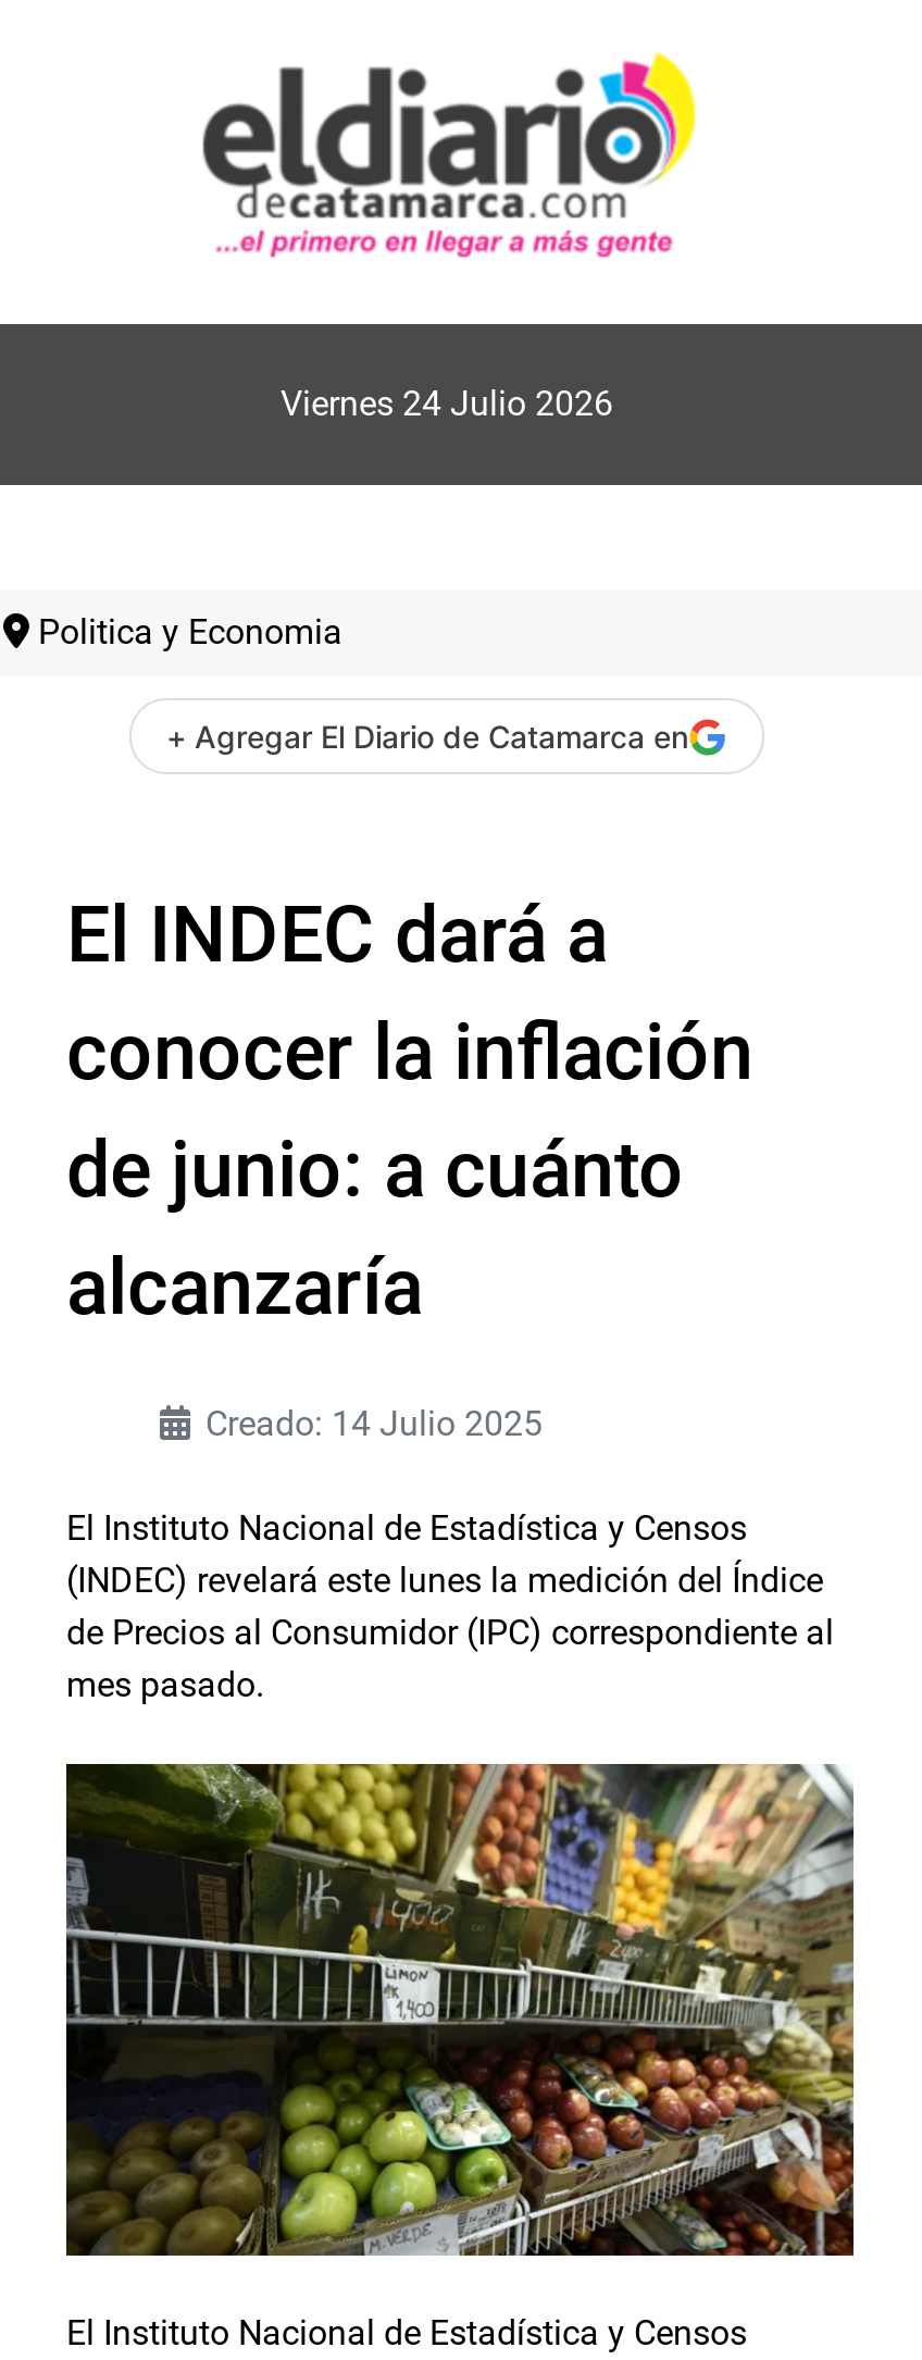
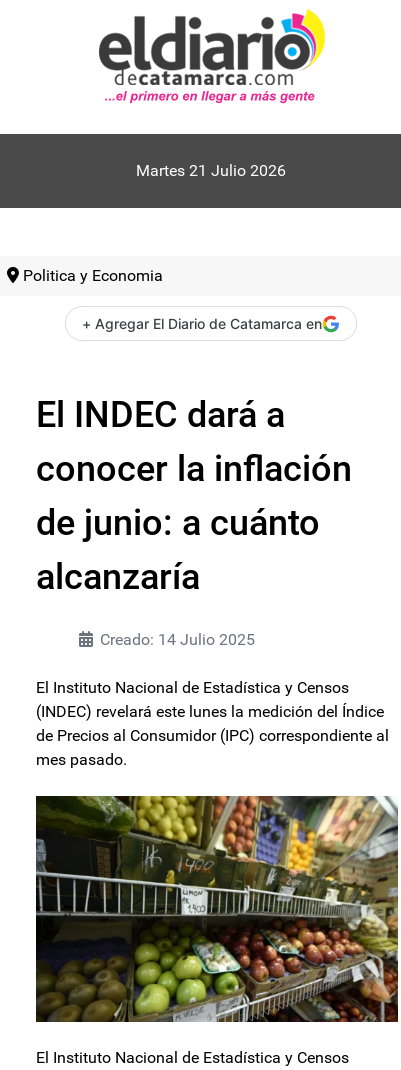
- Viernes 24 Julio 2026
+ Martes 21 Julio 2026
